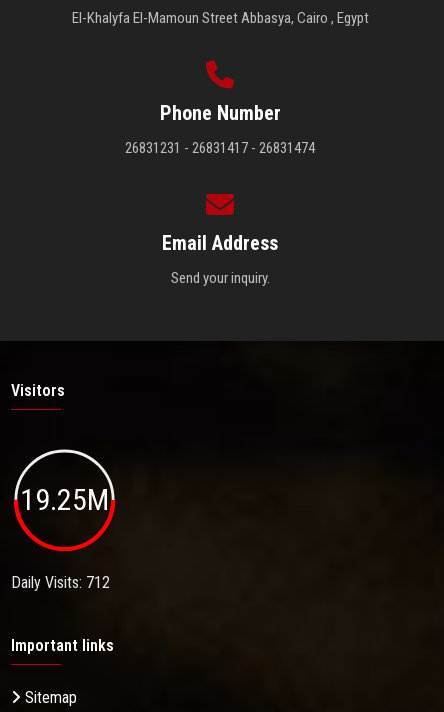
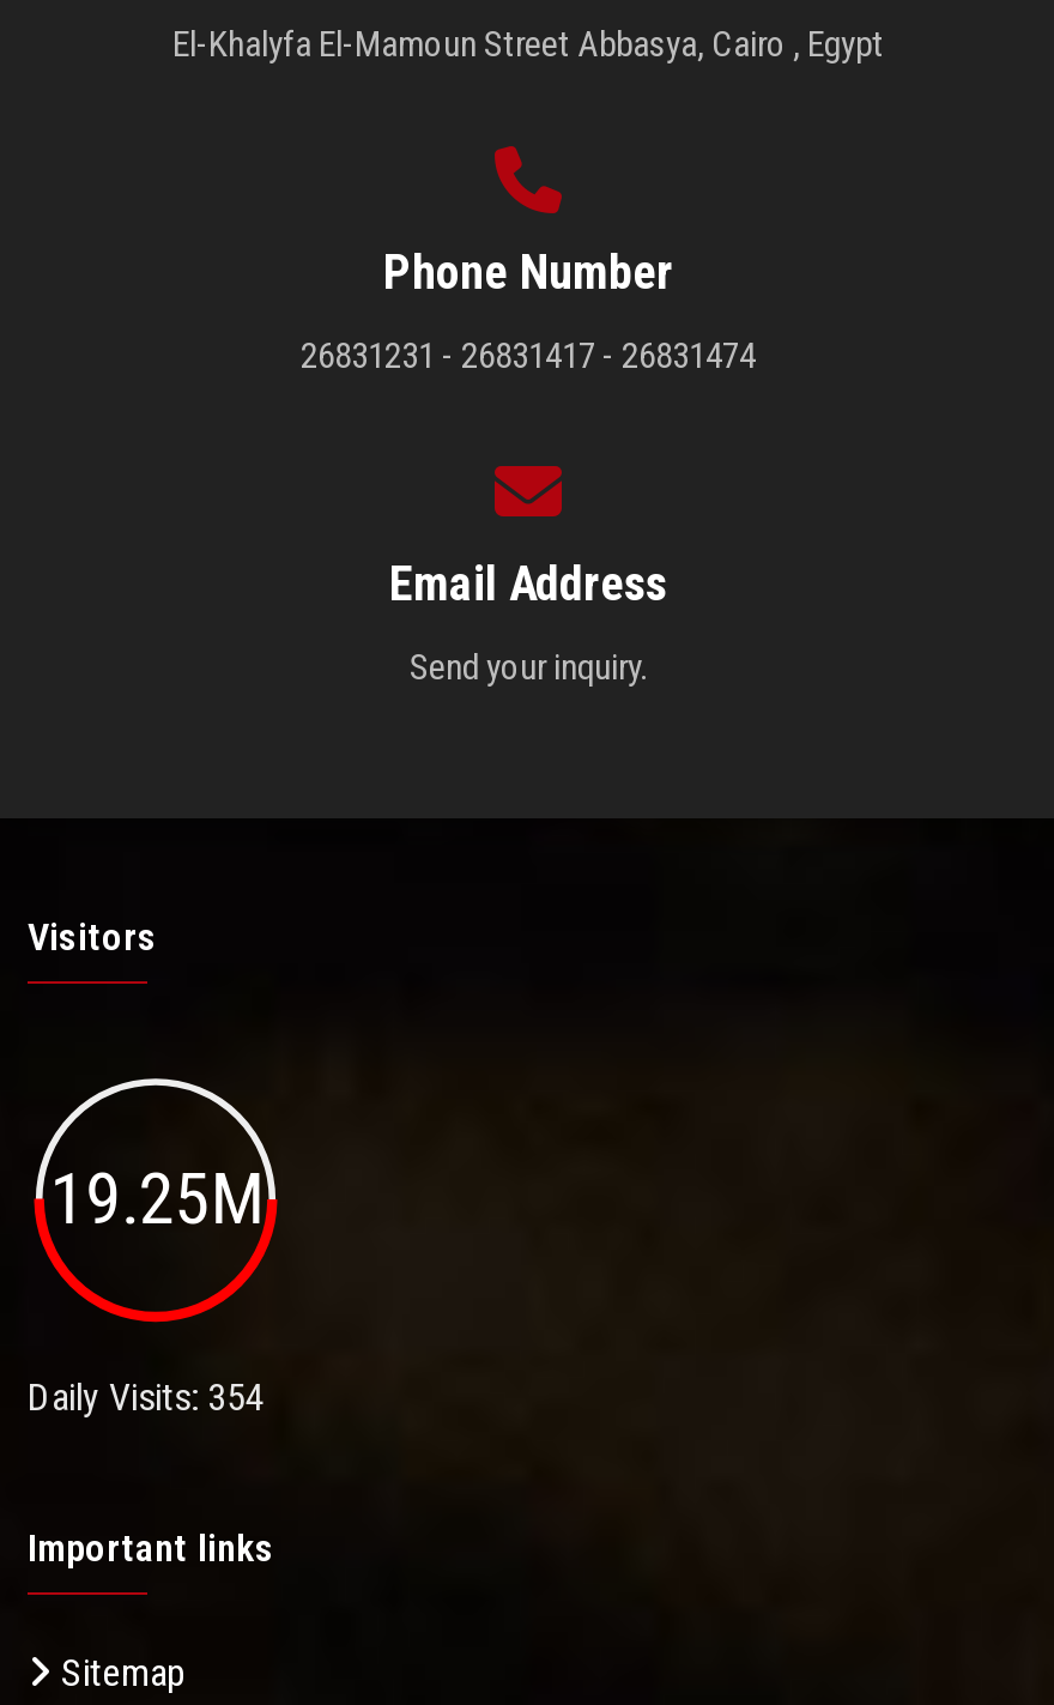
- Daily Visits: 712
+ Daily Visits: 354
